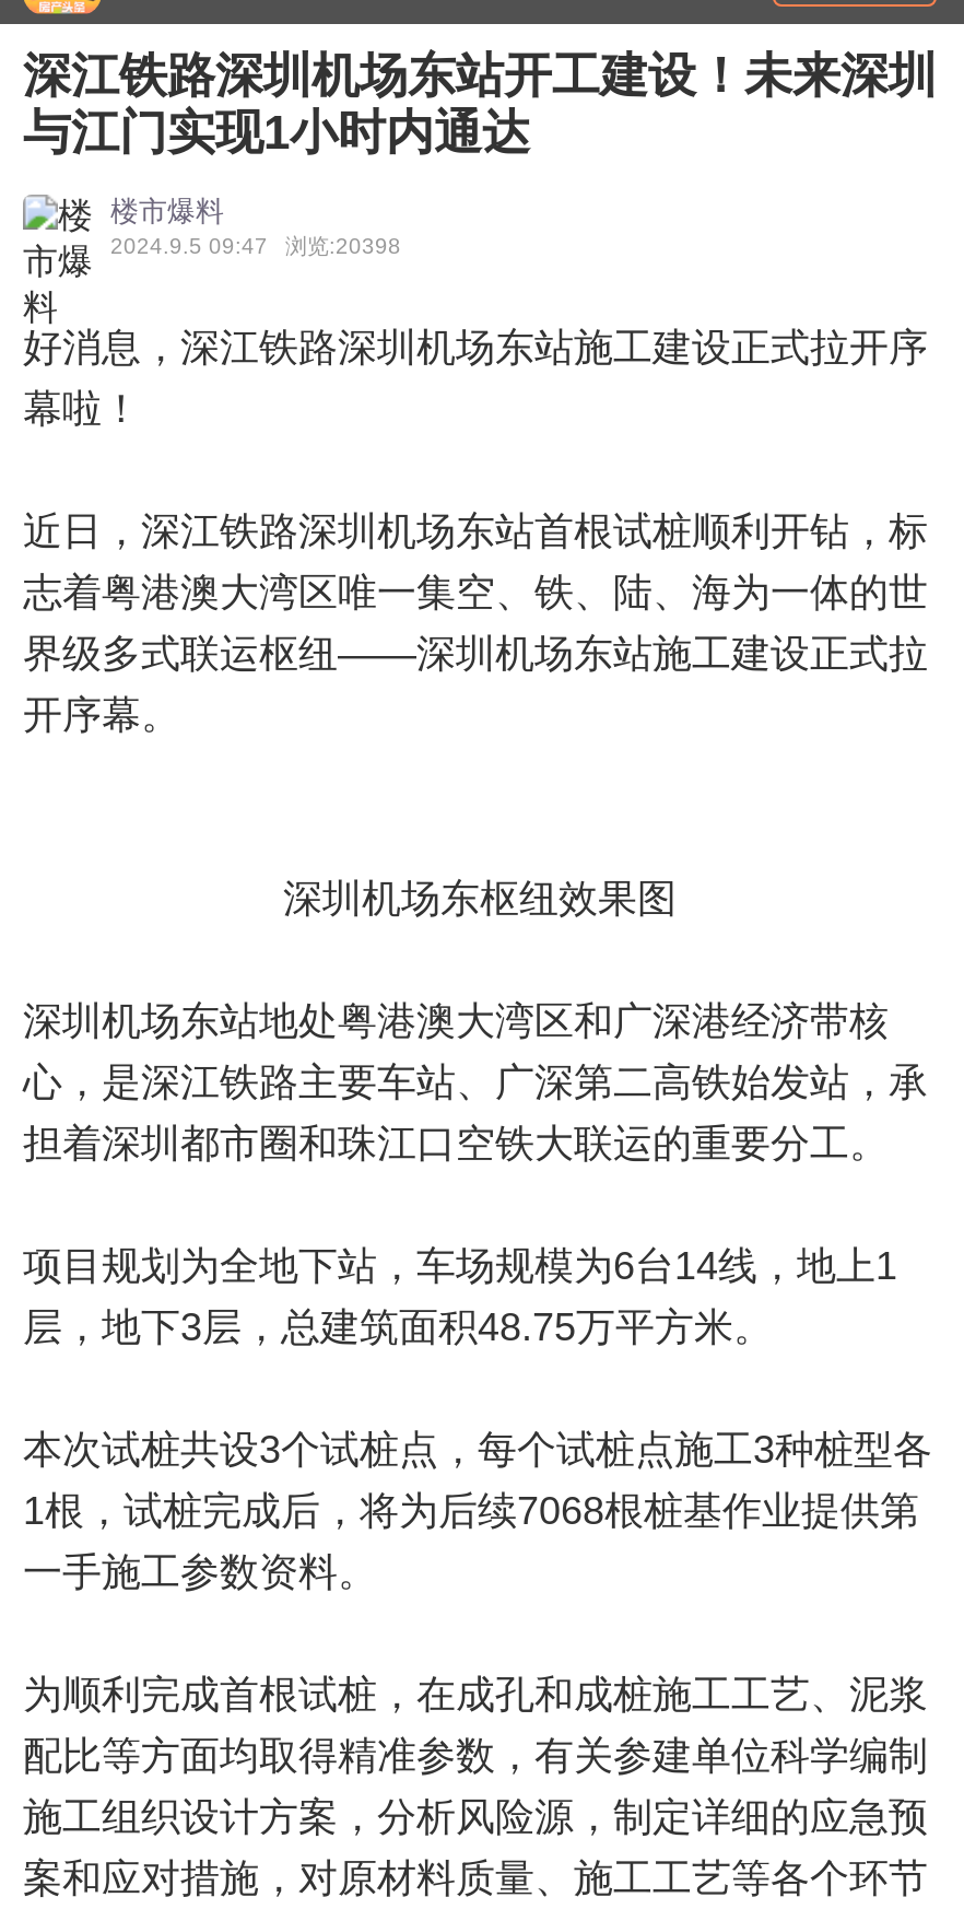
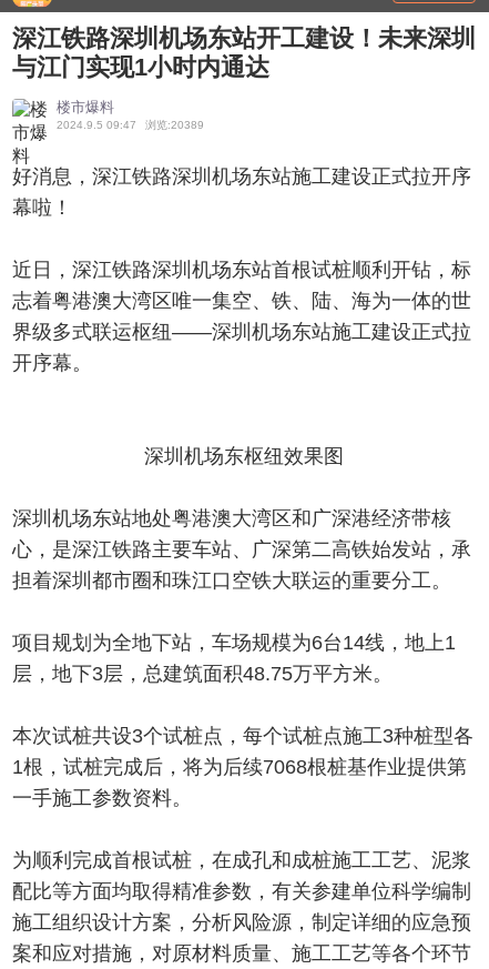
- 2024.9.5 09:47 浏览:20398
+ 2024.9.5 09:47 浏览:20389
